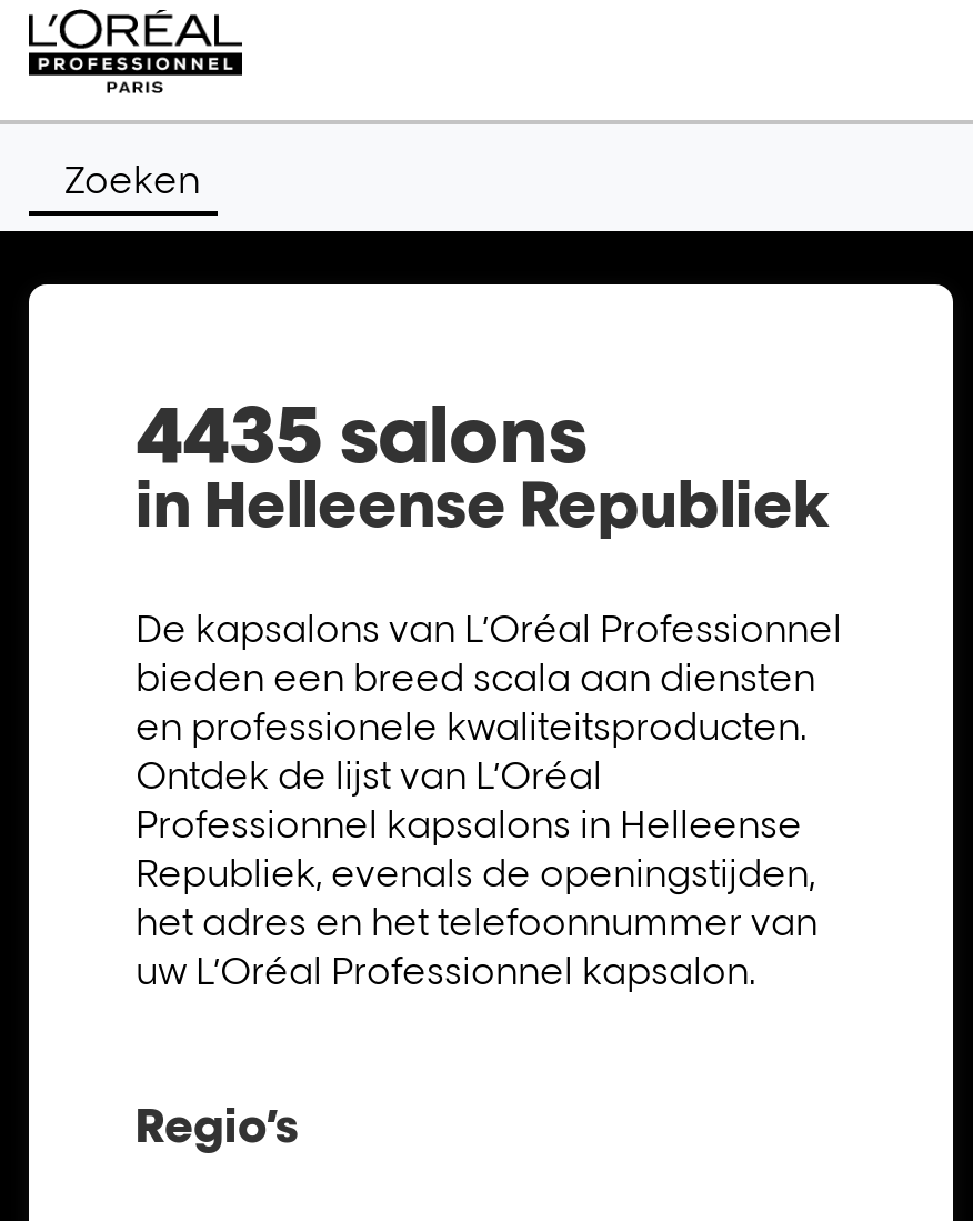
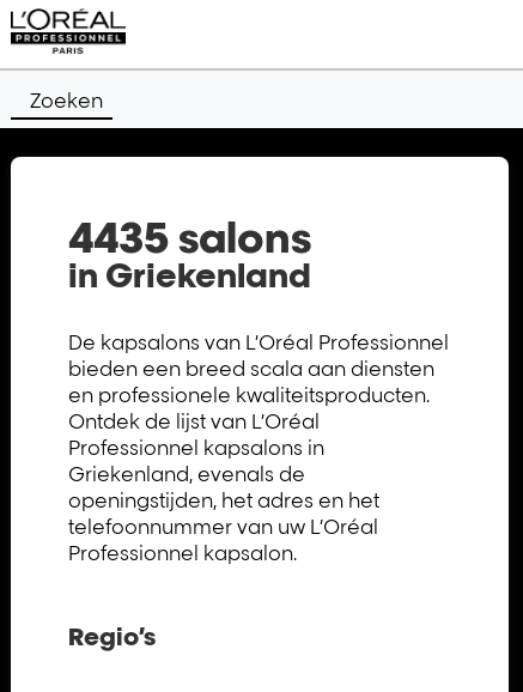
- in Helleense Republiek
+ in Griekenland

- Professionnel kapsalons in Helleense
- Republiek, evenals de openingstijden,
- het adres en het telefoonnummer van
- uw L’Oréal Professionnel kapsalon.
+ Professionnel kapsalons in
+ Griekenland, evenals de
+ openingstijden, het adres en het
+ telefoonnummer van uw L’Oréal
+ Professionnel kapsalon.
